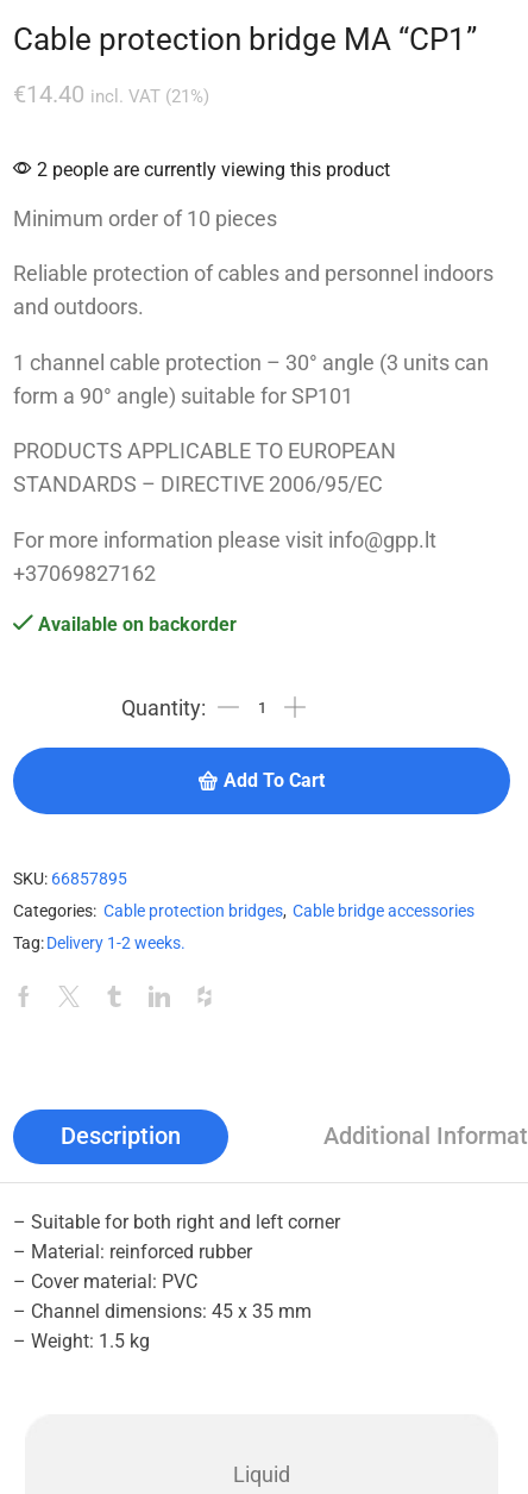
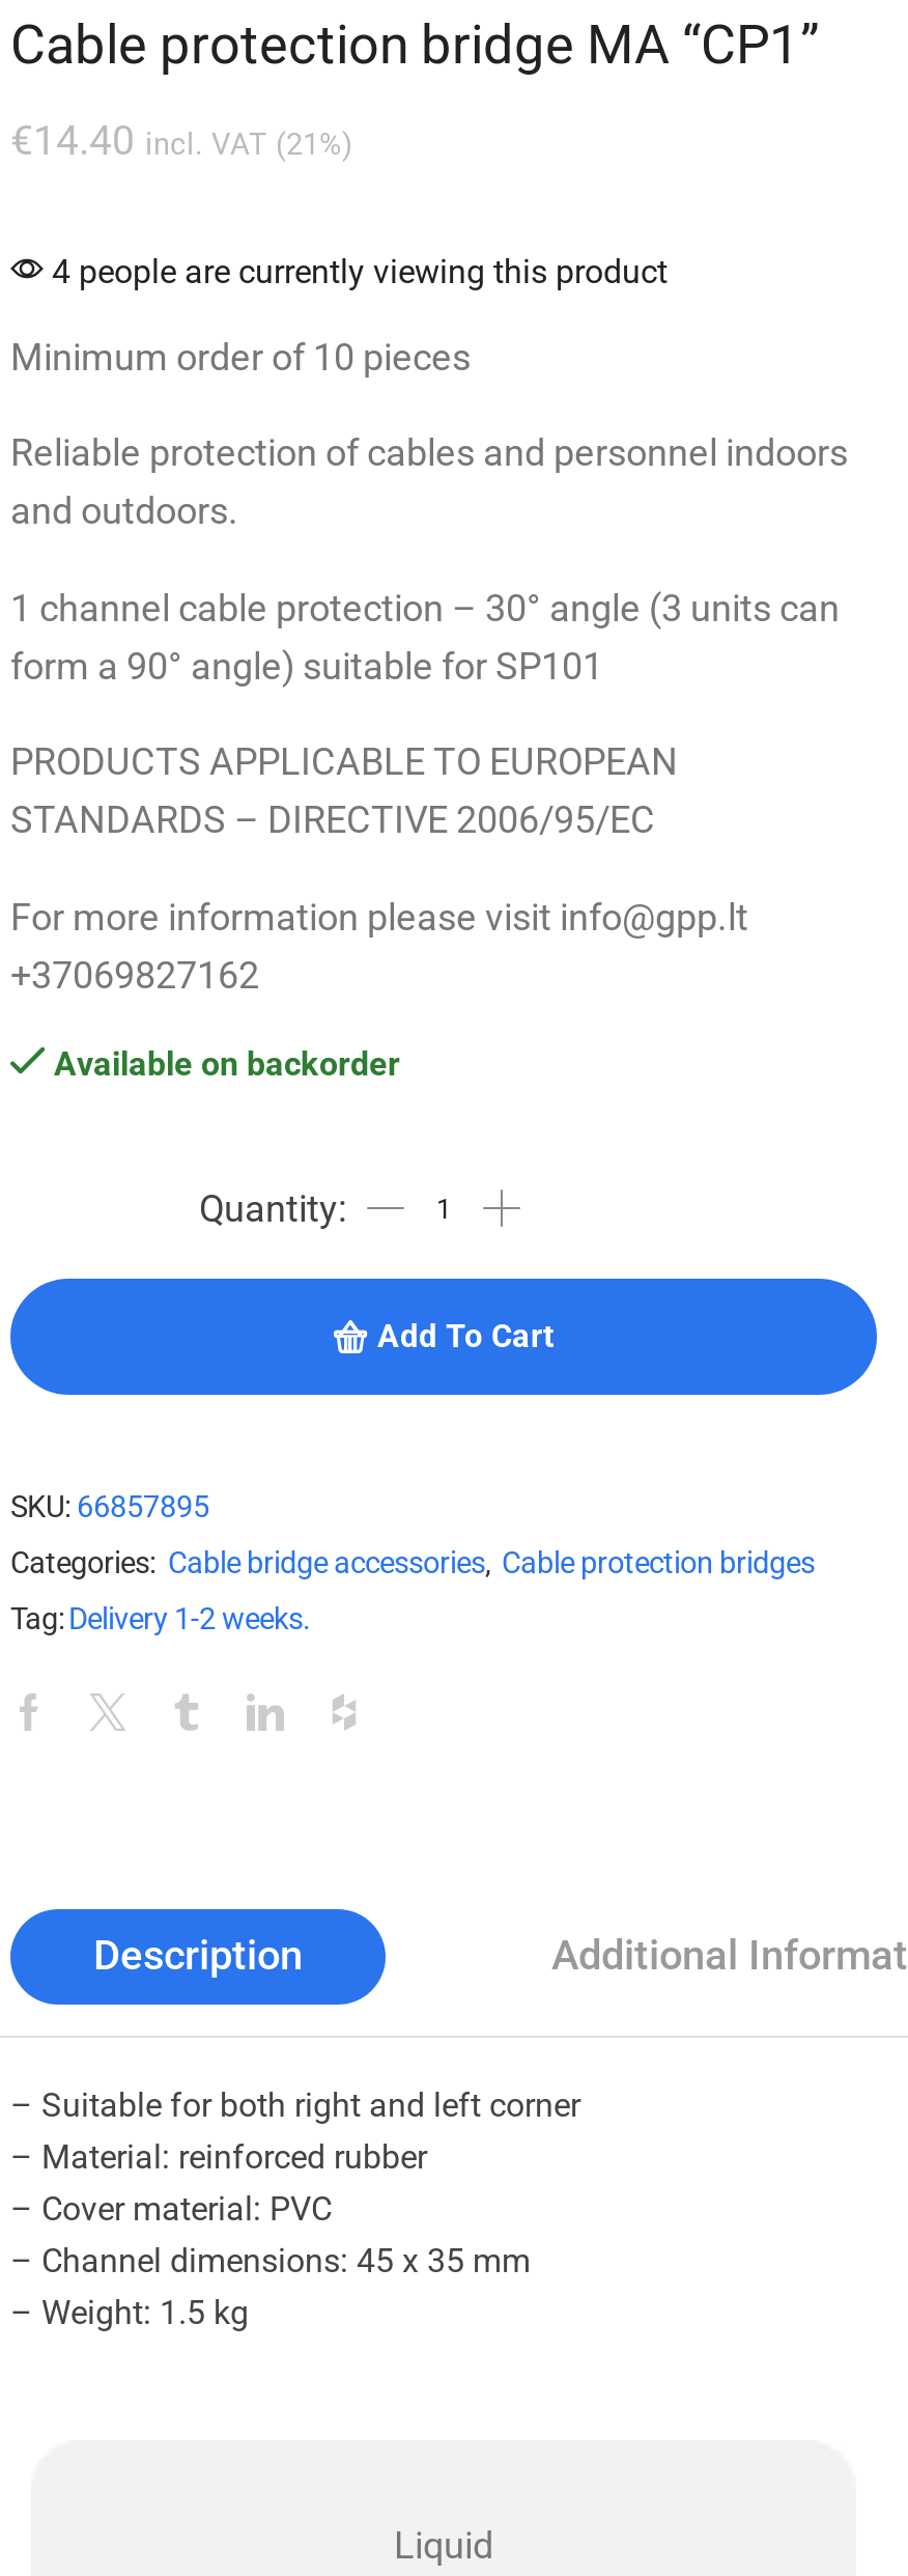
- 2 people are currently viewing this product
+ 4 people are currently viewing this product

- Categories: Cable protection bridges, Cable bridge accessories
+ Categories: Cable bridge accessories, Cable protection bridges
